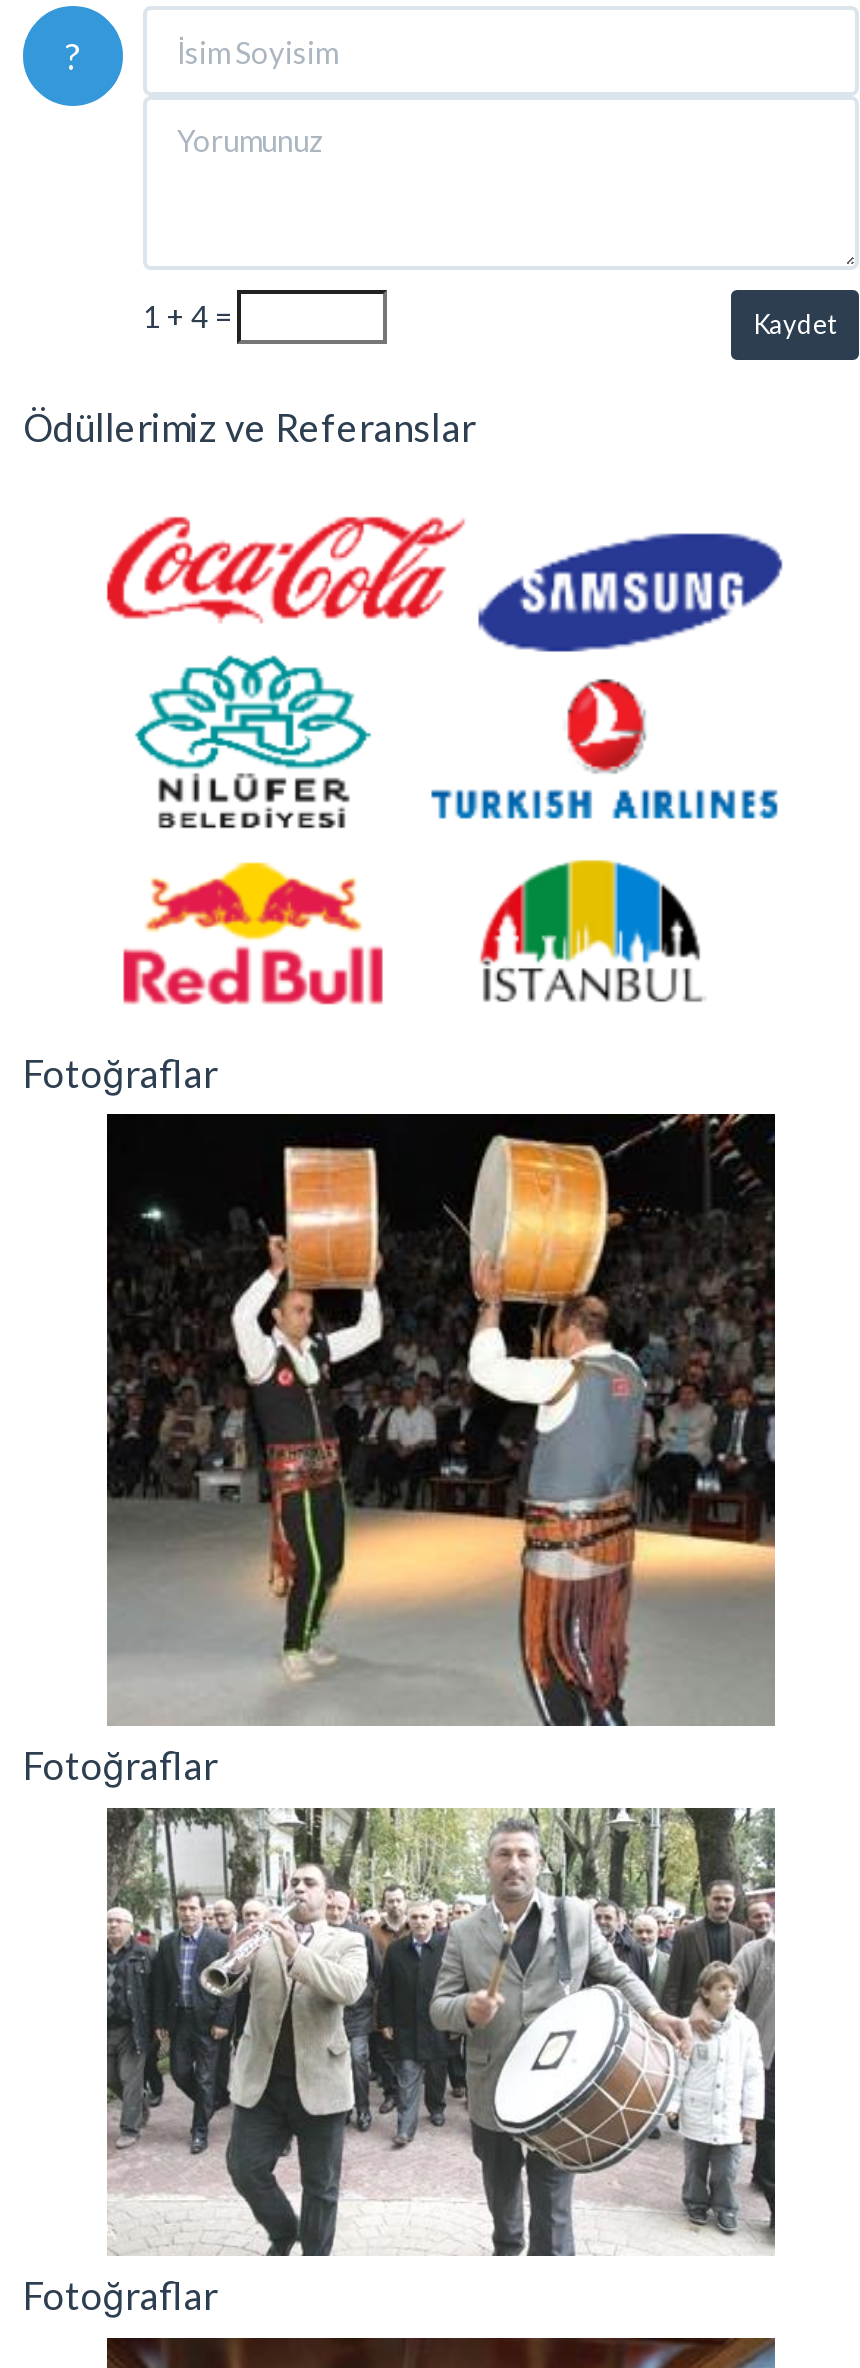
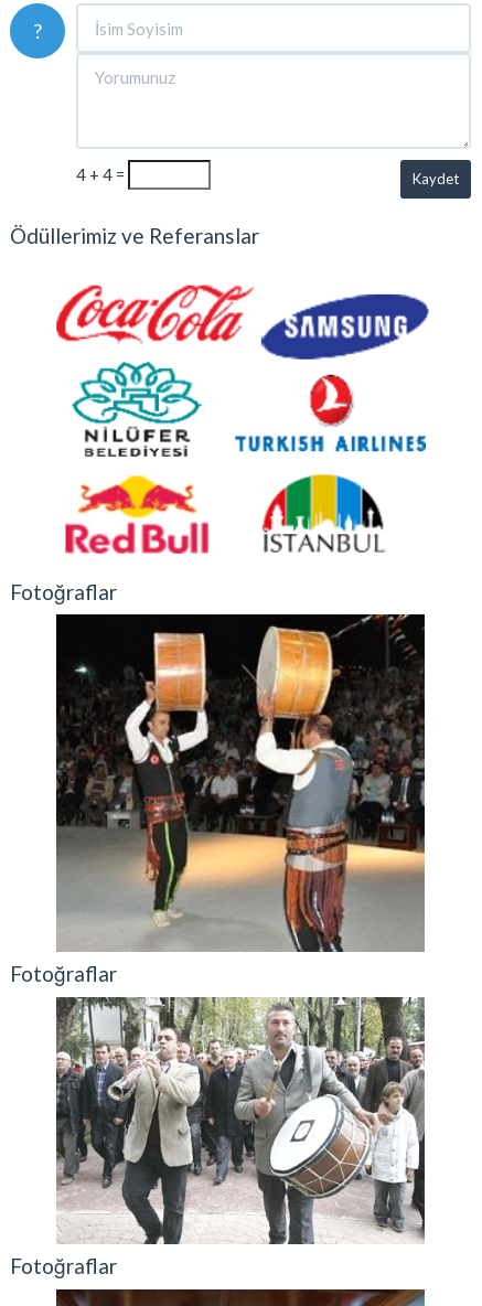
- 1 + 4 =
+ 4 + 4 =
